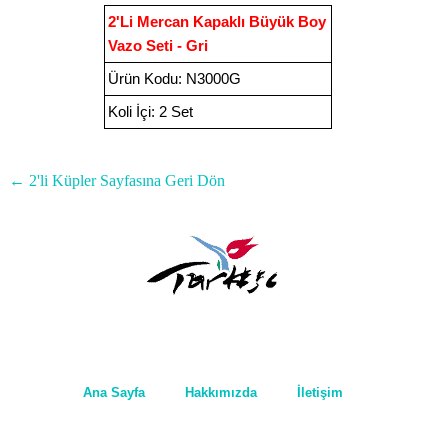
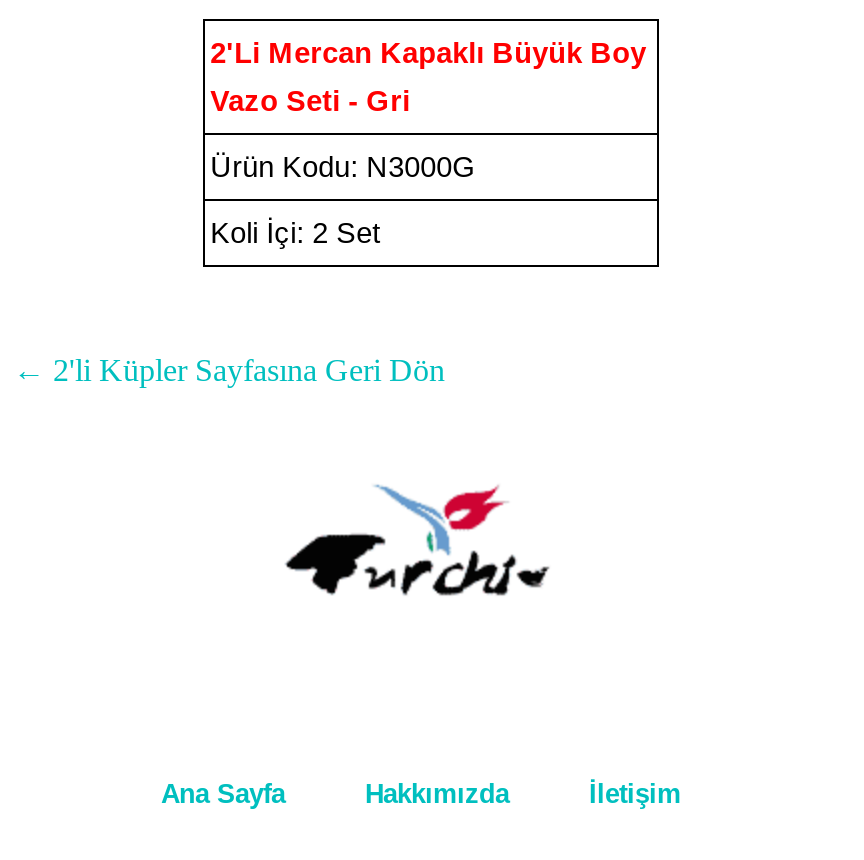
- [image]
+ [image]
